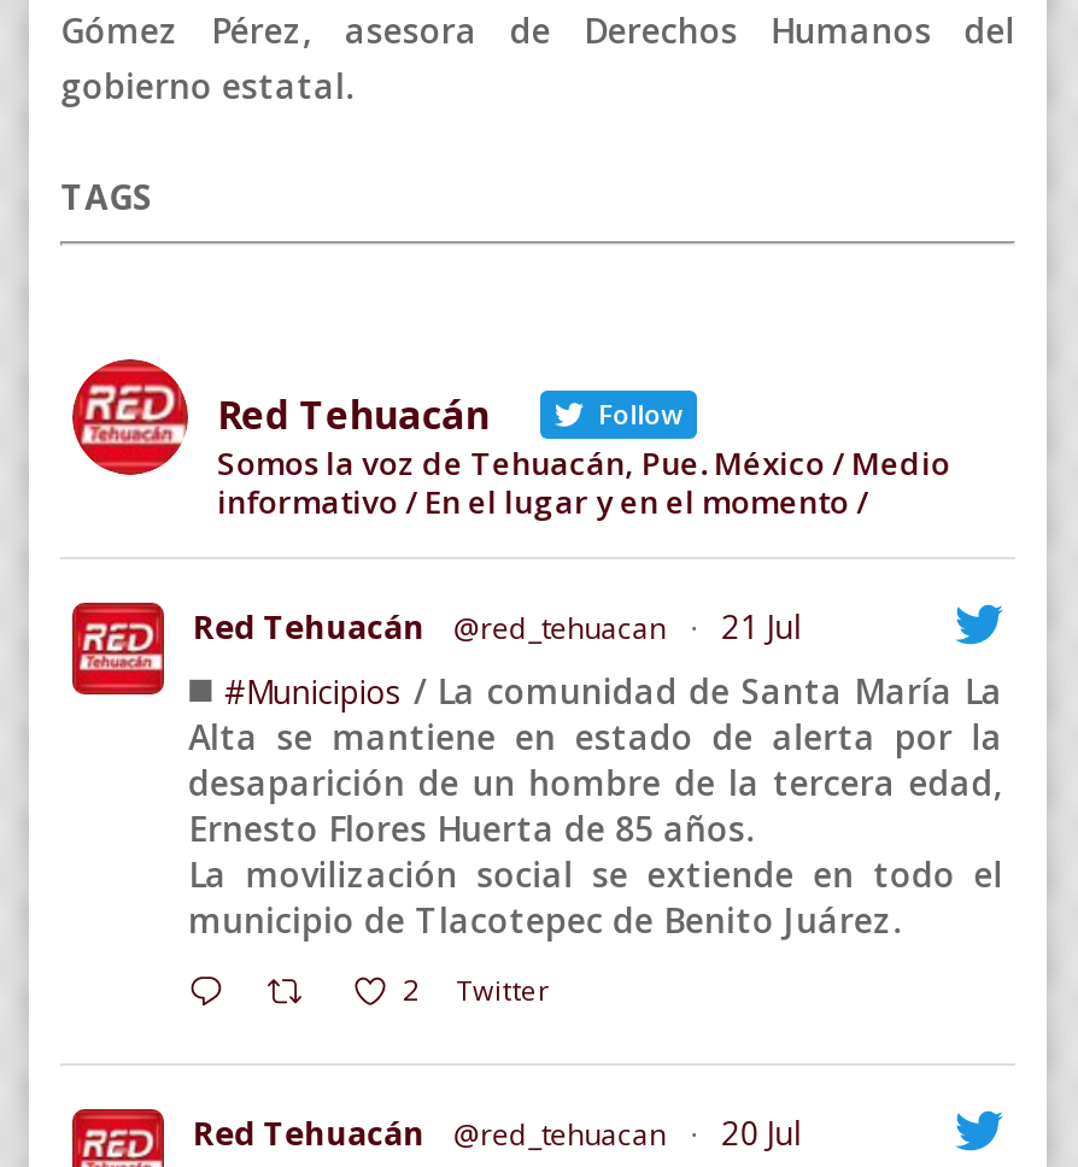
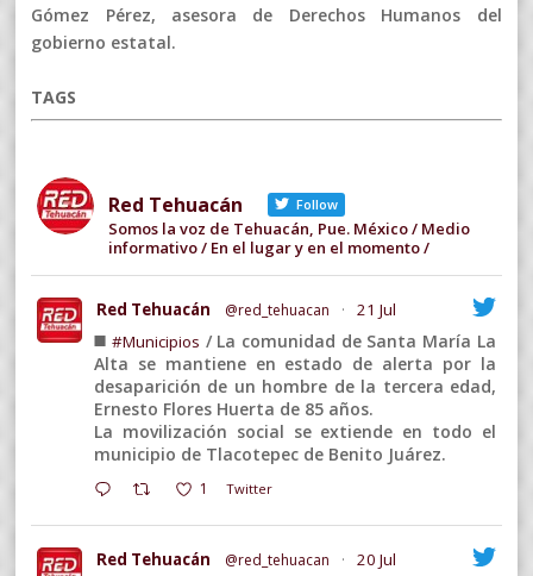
- 2 Twitter
+ 1 Twitter
